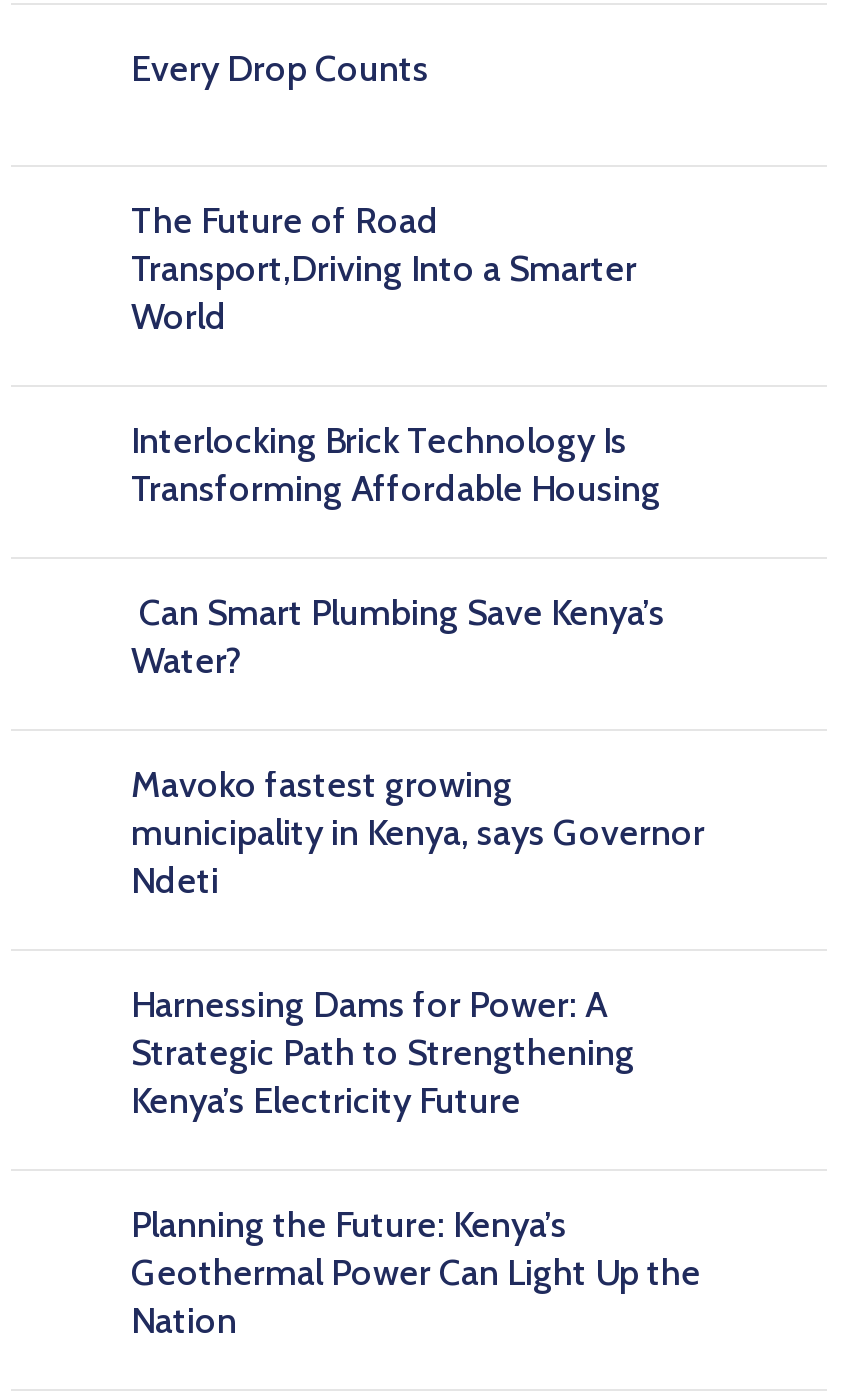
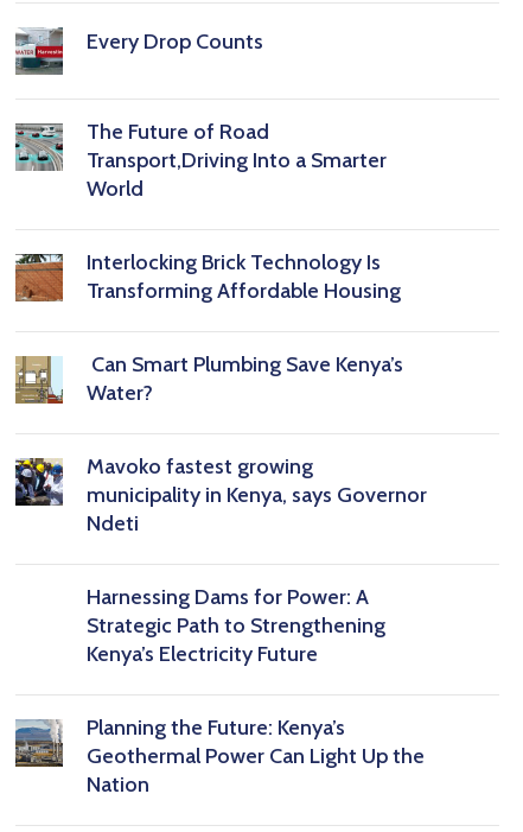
+ [image]

+ [image]

+ [image]

+ [image]

+ [image]

+ [image]
